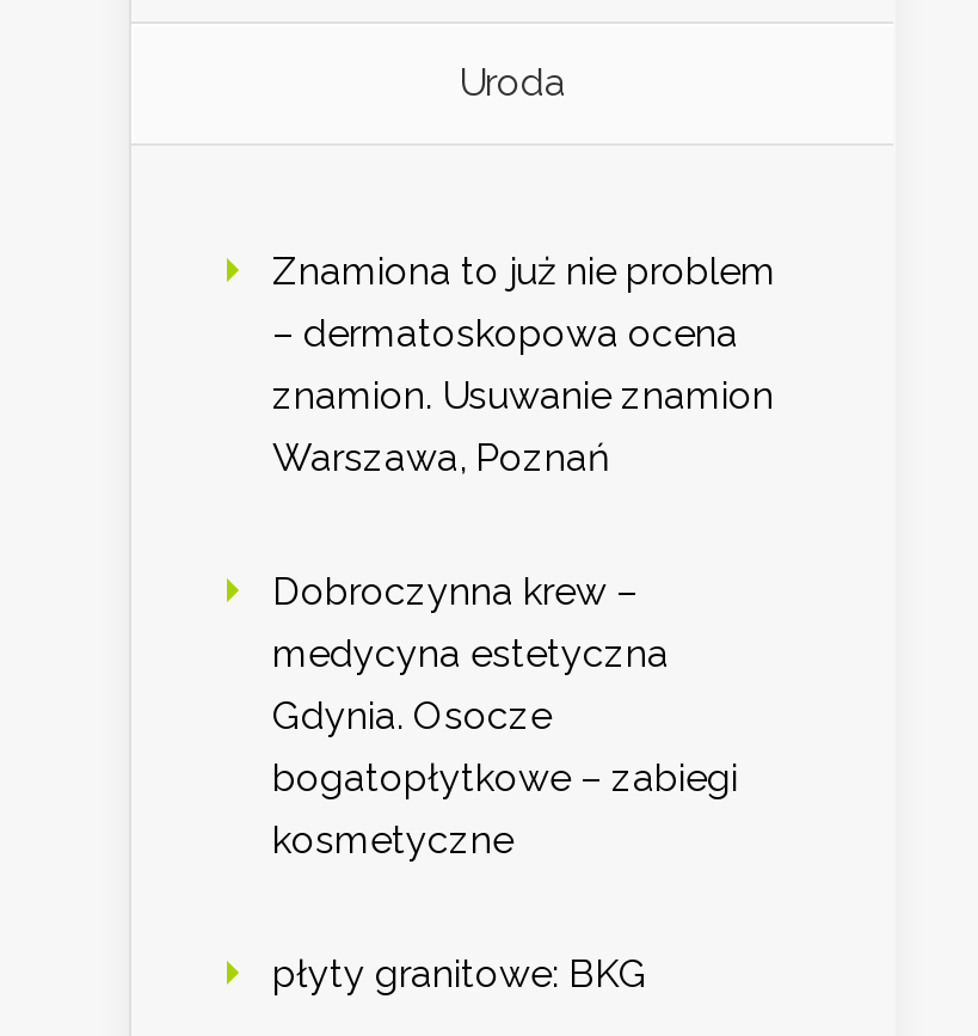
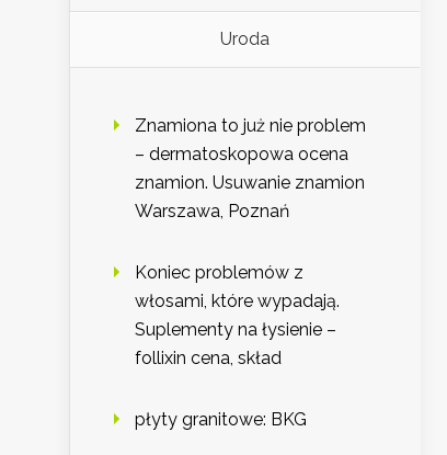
- Dobroczynna krew –
- medycyna estetyczna
- Gdynia. Osocze
- bogatopłytkowe – zabiegi
- kosmetyczne
+ Koniec problemów z
+ włosami, które wypadają.
+ Suplementy na łysienie –
+ follixin cena, skład
